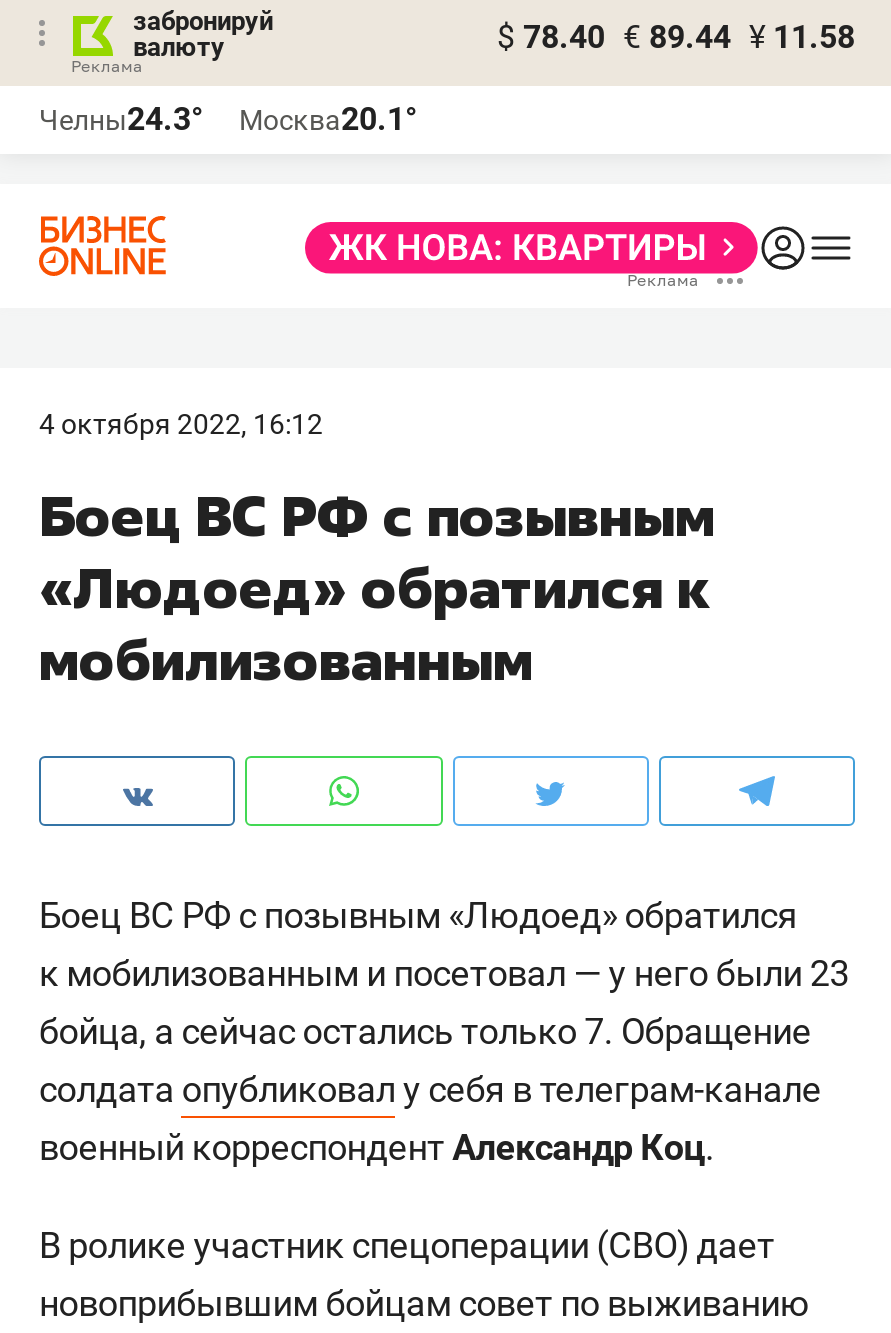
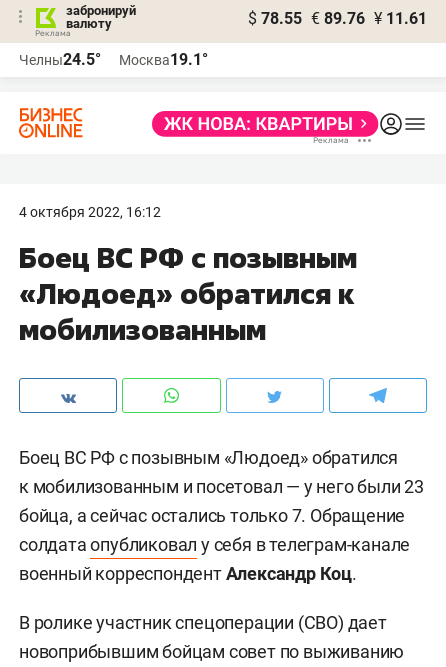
- $ 78.40 € 89.44 ¥ 11.58
+ $ 78.55 € 89.76 ¥ 11.61

- Челны24.3°
+ Челны24.5°

- Москва20.1°
+ Москва19.1°
